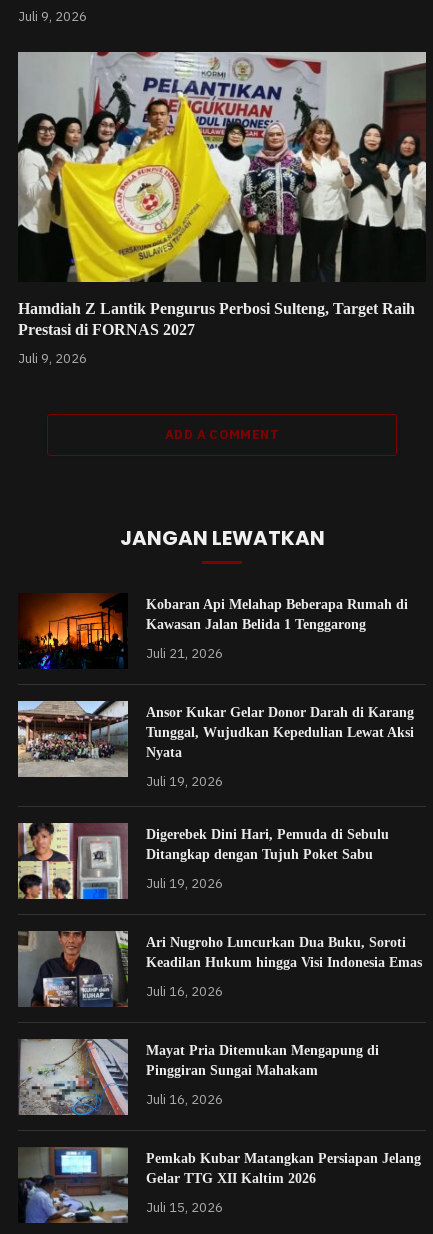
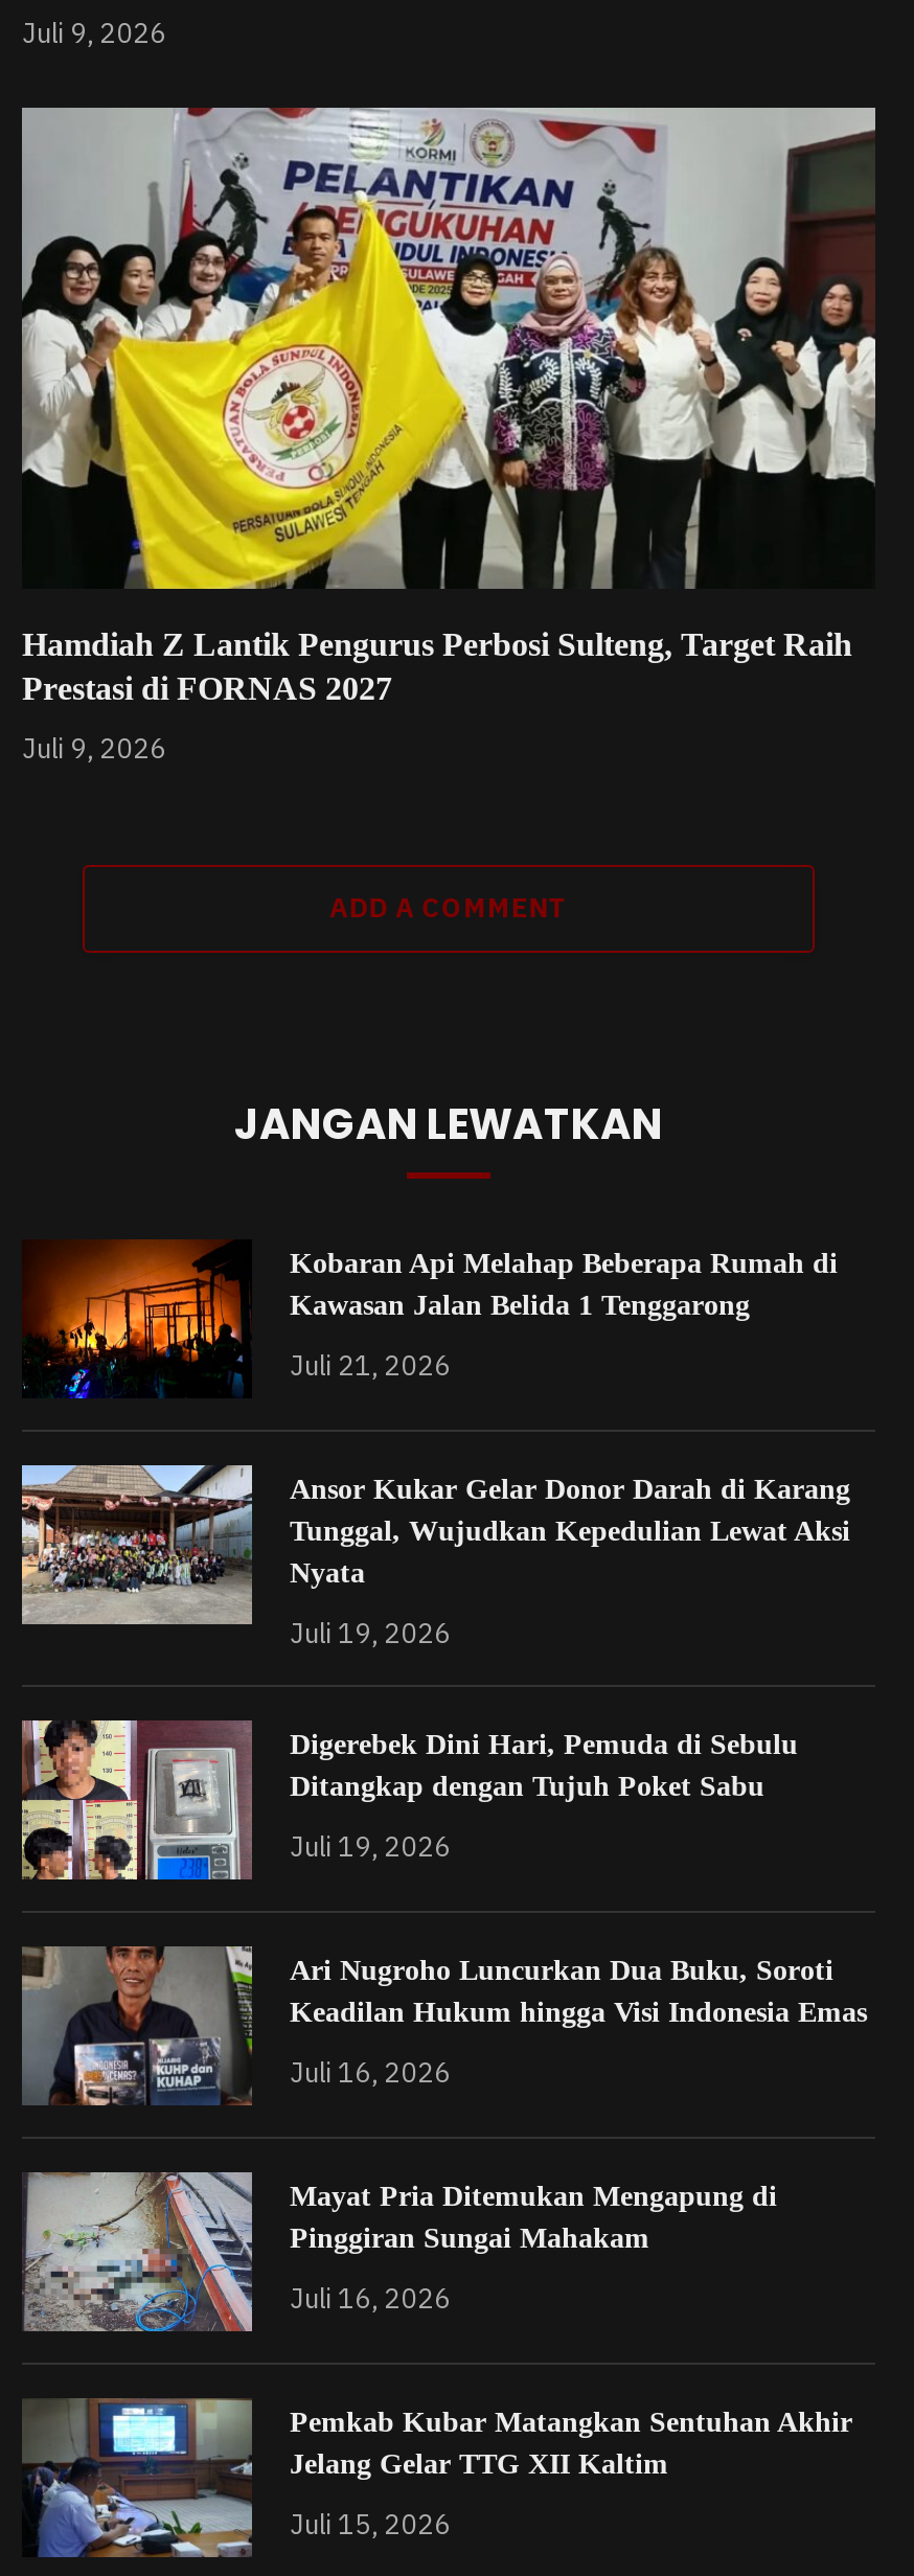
- Pemkab Kubar Matangkan Persiapan Jelang
- Gelar TTG XII Kaltim 2026
+ Pemkab Kubar Matangkan Sentuhan Akhir
+ Jelang Gelar TTG XII Kaltim
